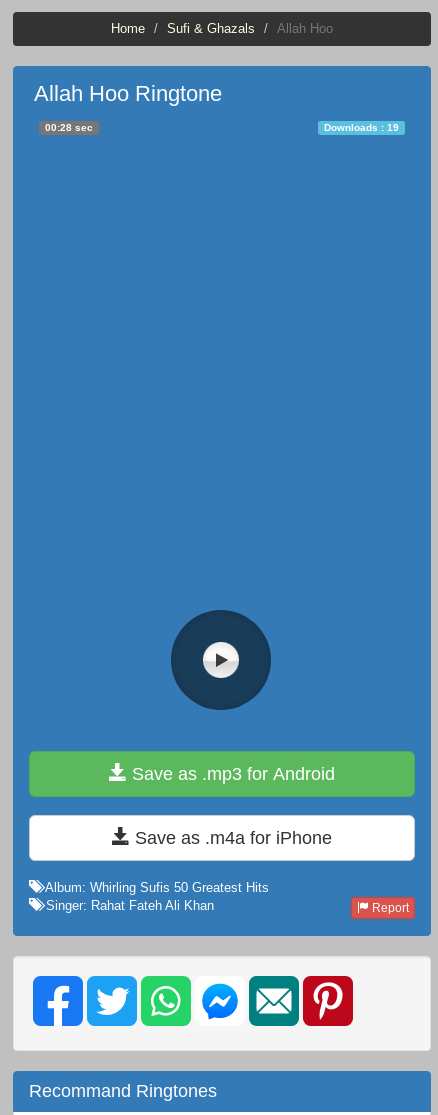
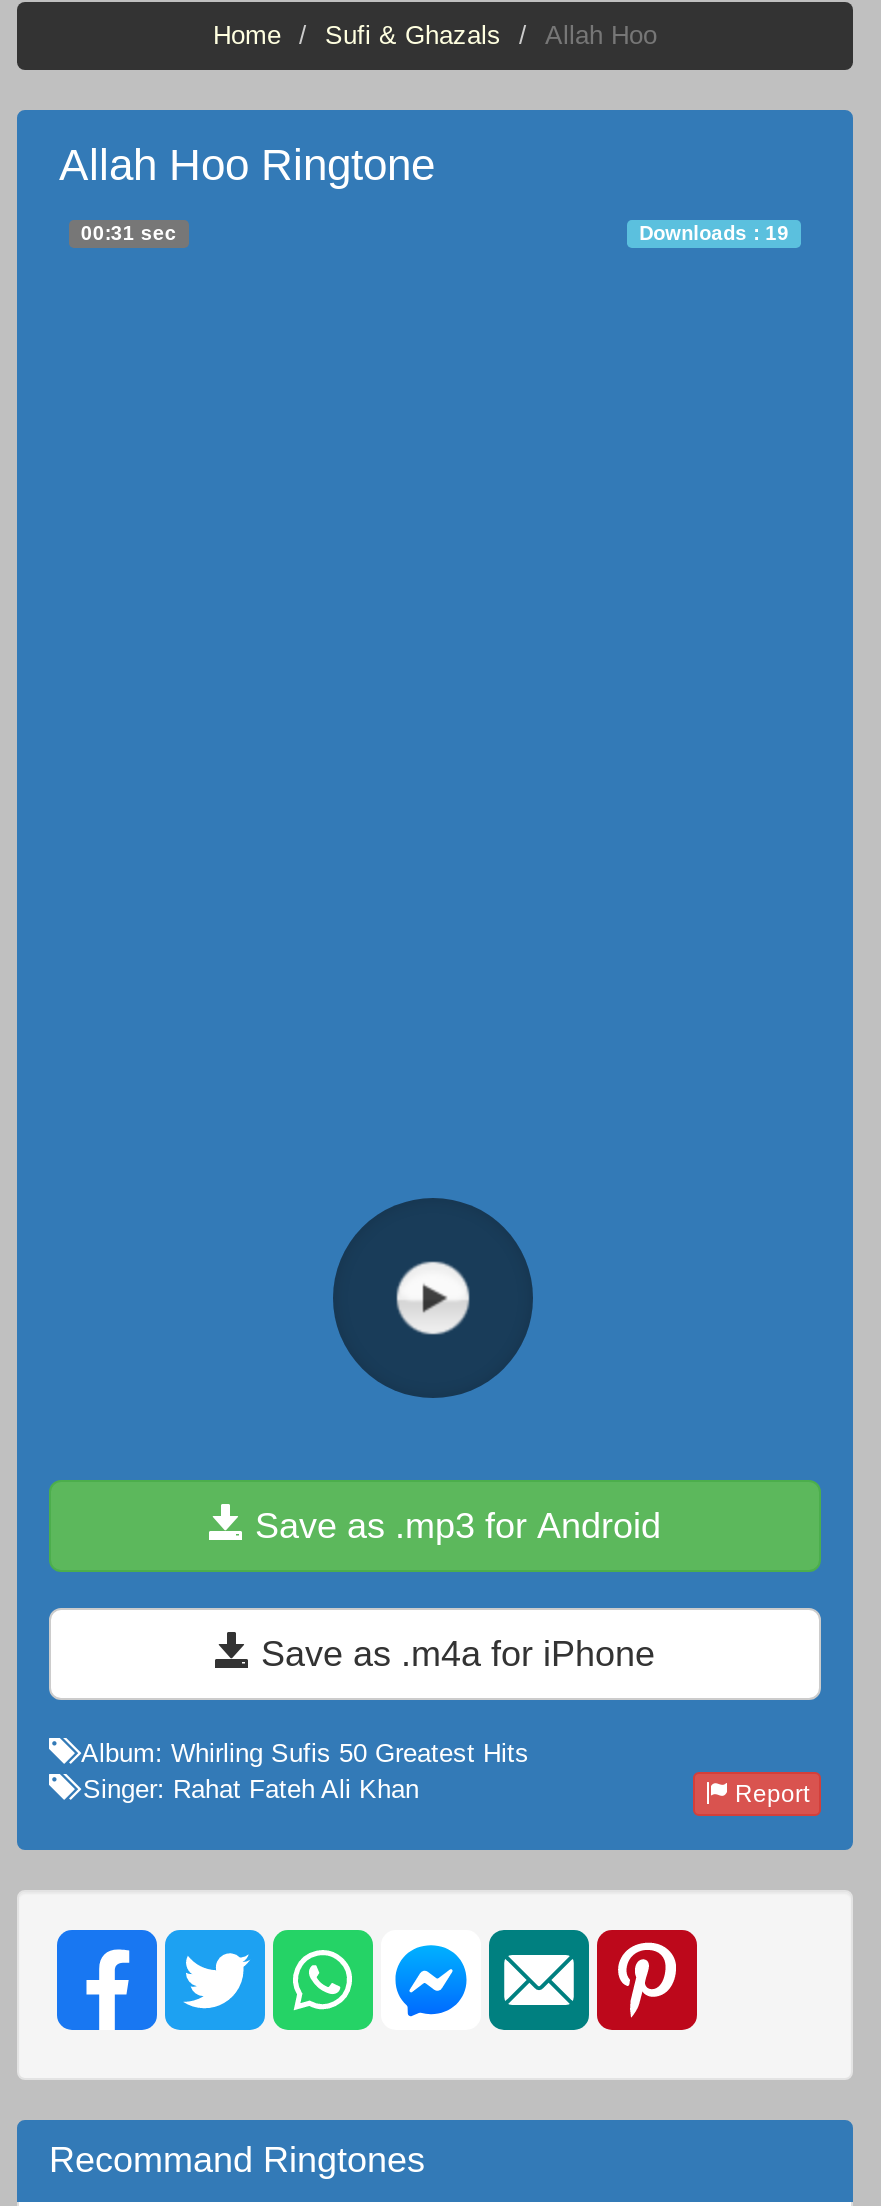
- 00:28 sec
+ 00:31 sec
